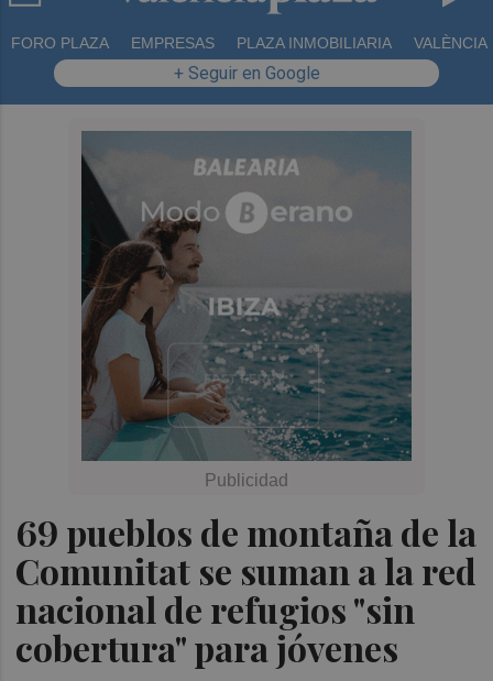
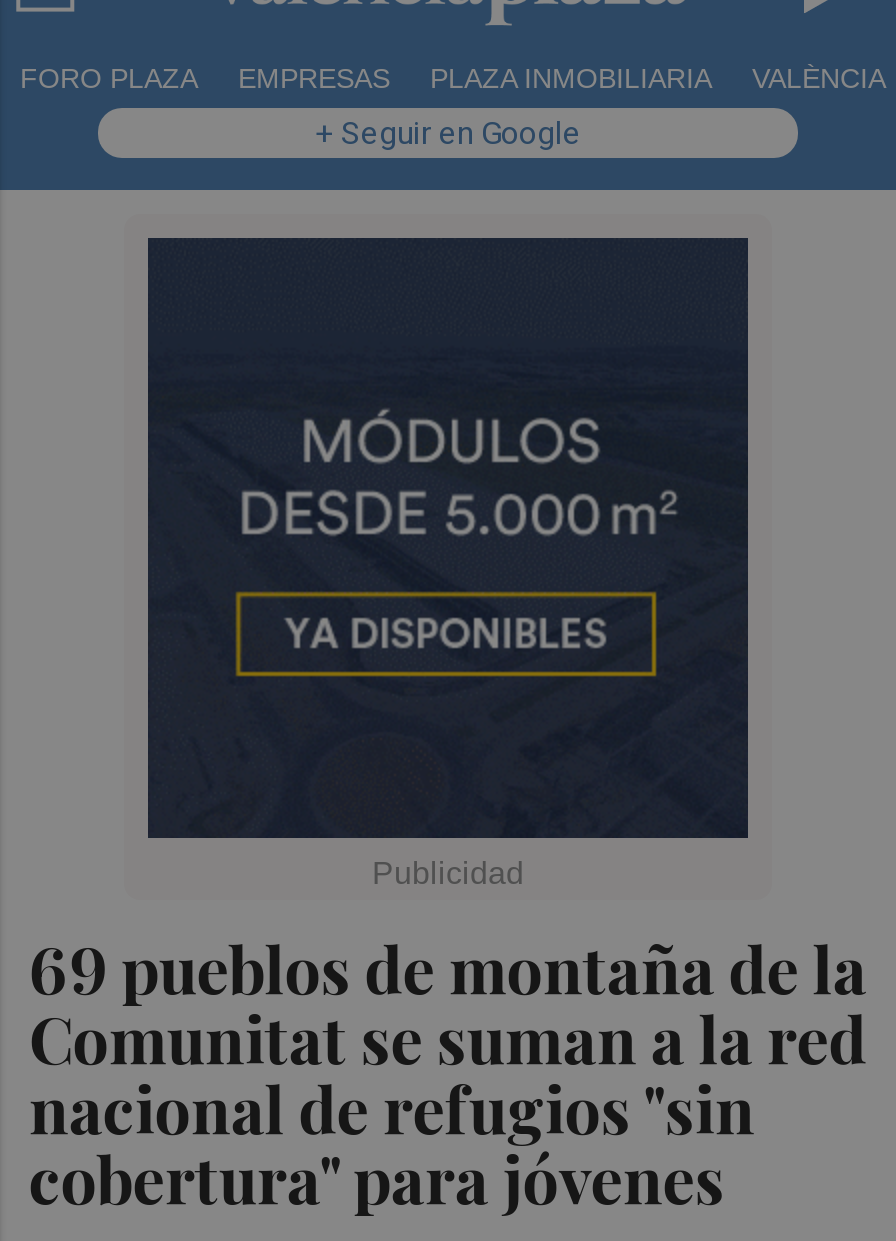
- [image]
+ [image]
